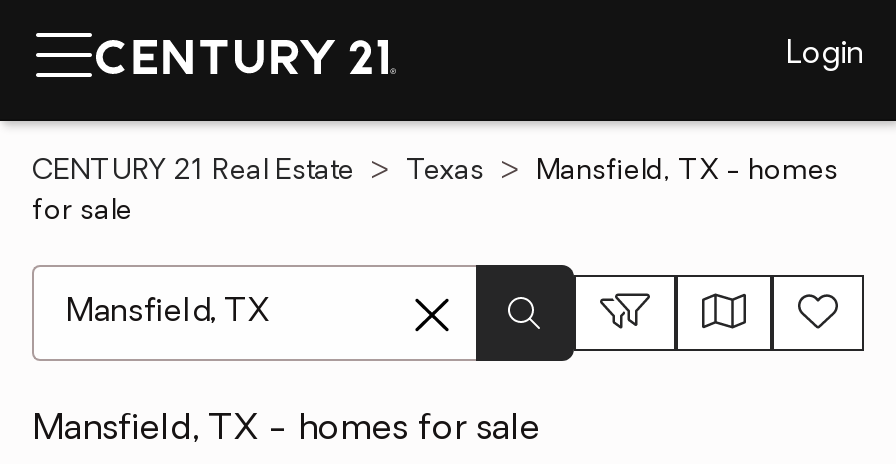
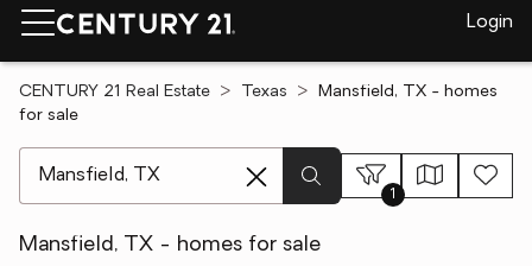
+ 1
